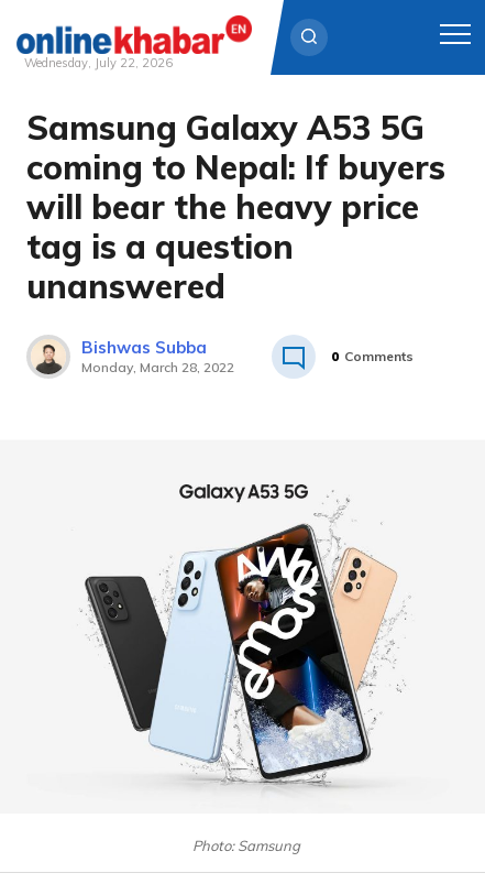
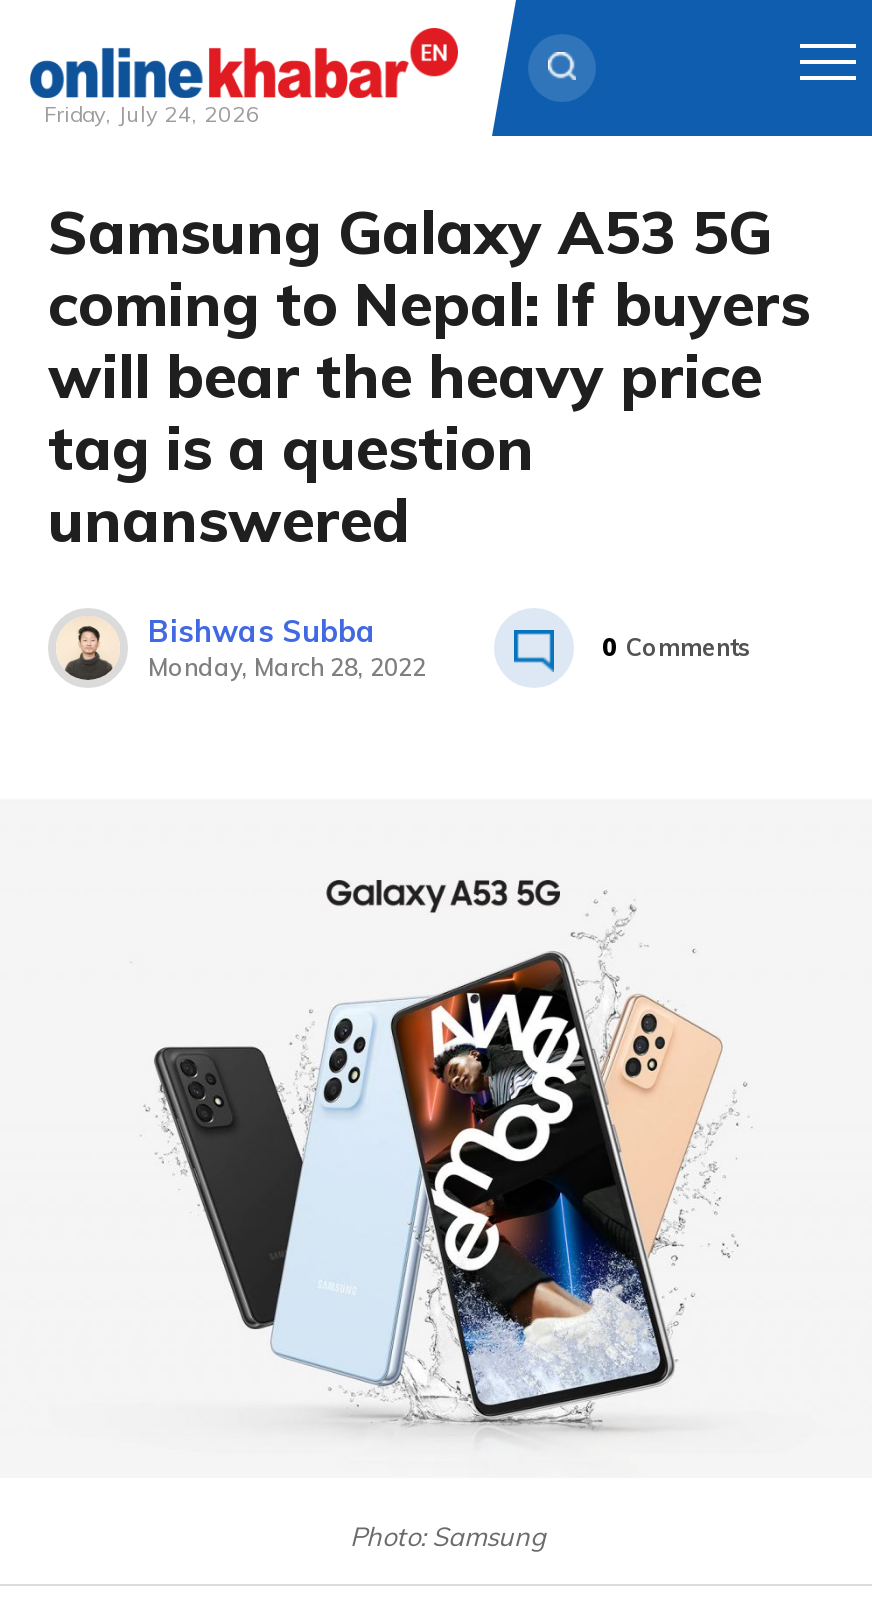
- Wednesday, July 22, 2026
+ Friday, July 24, 2026
